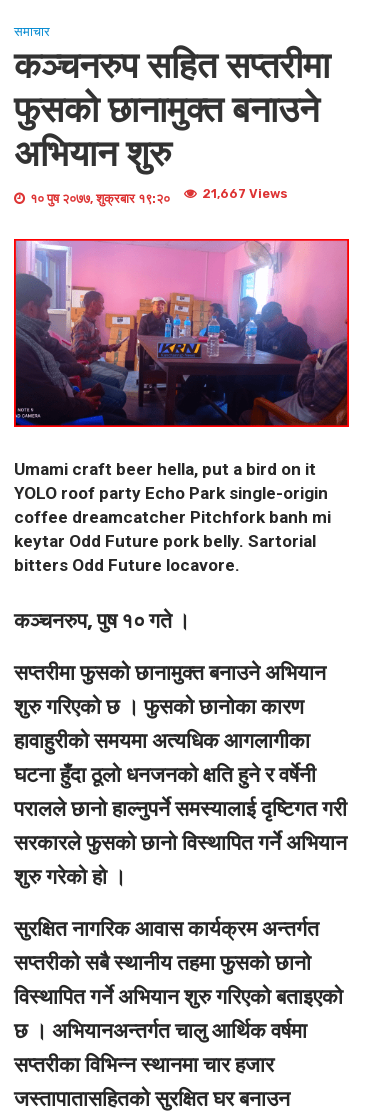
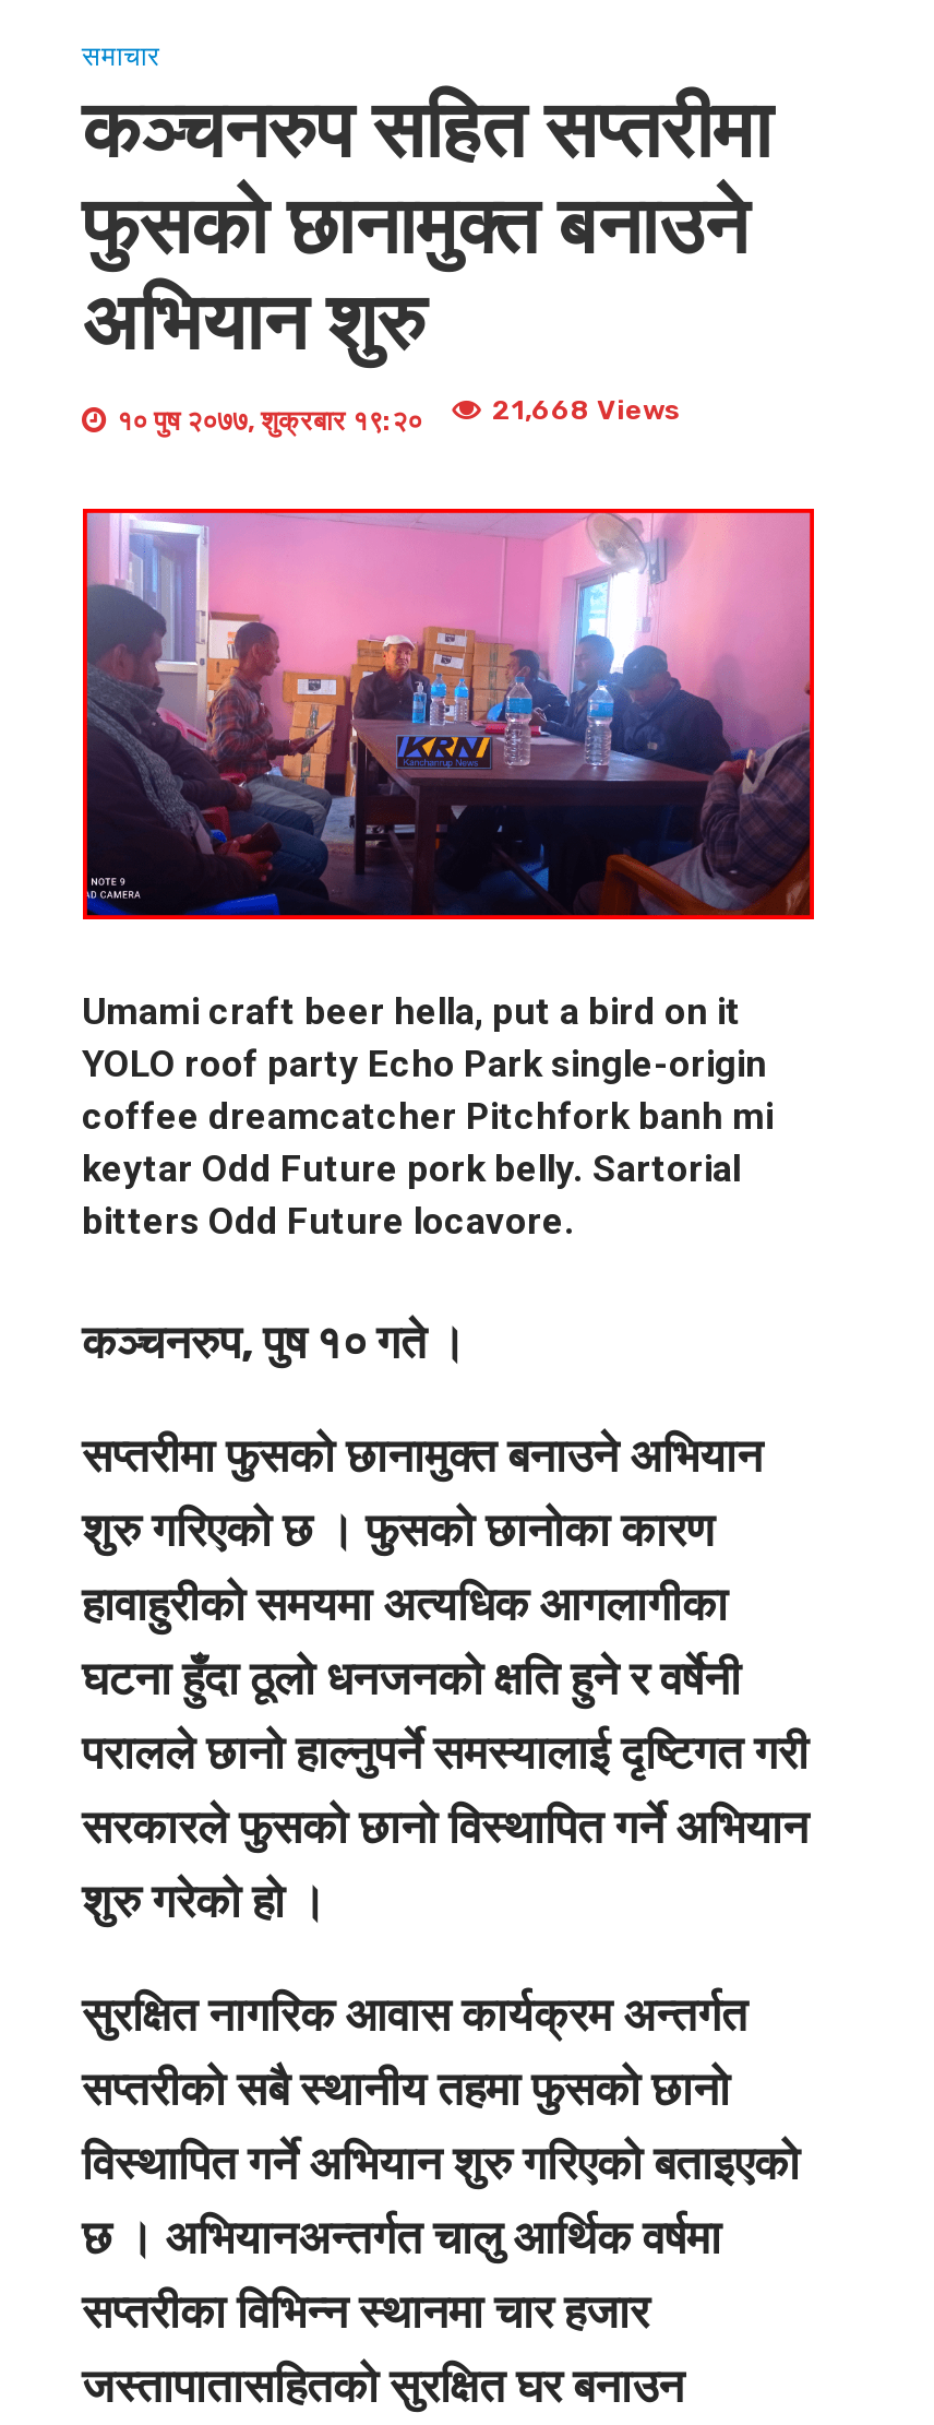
- 21,667 Views
+ 21,668 Views
